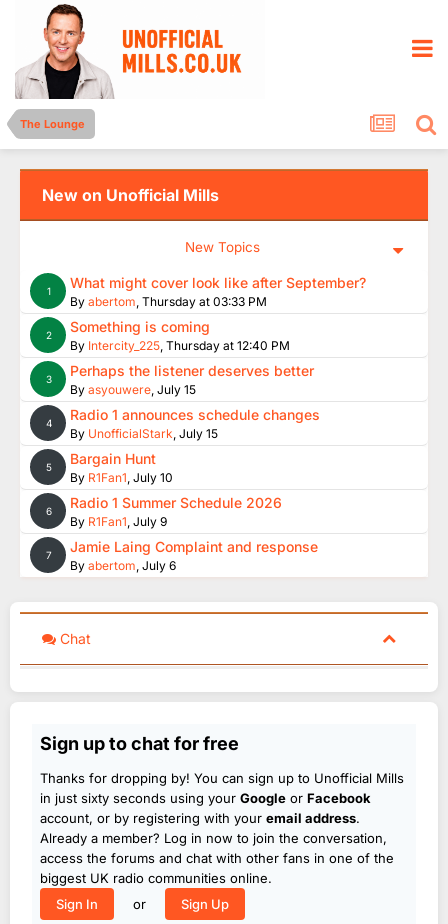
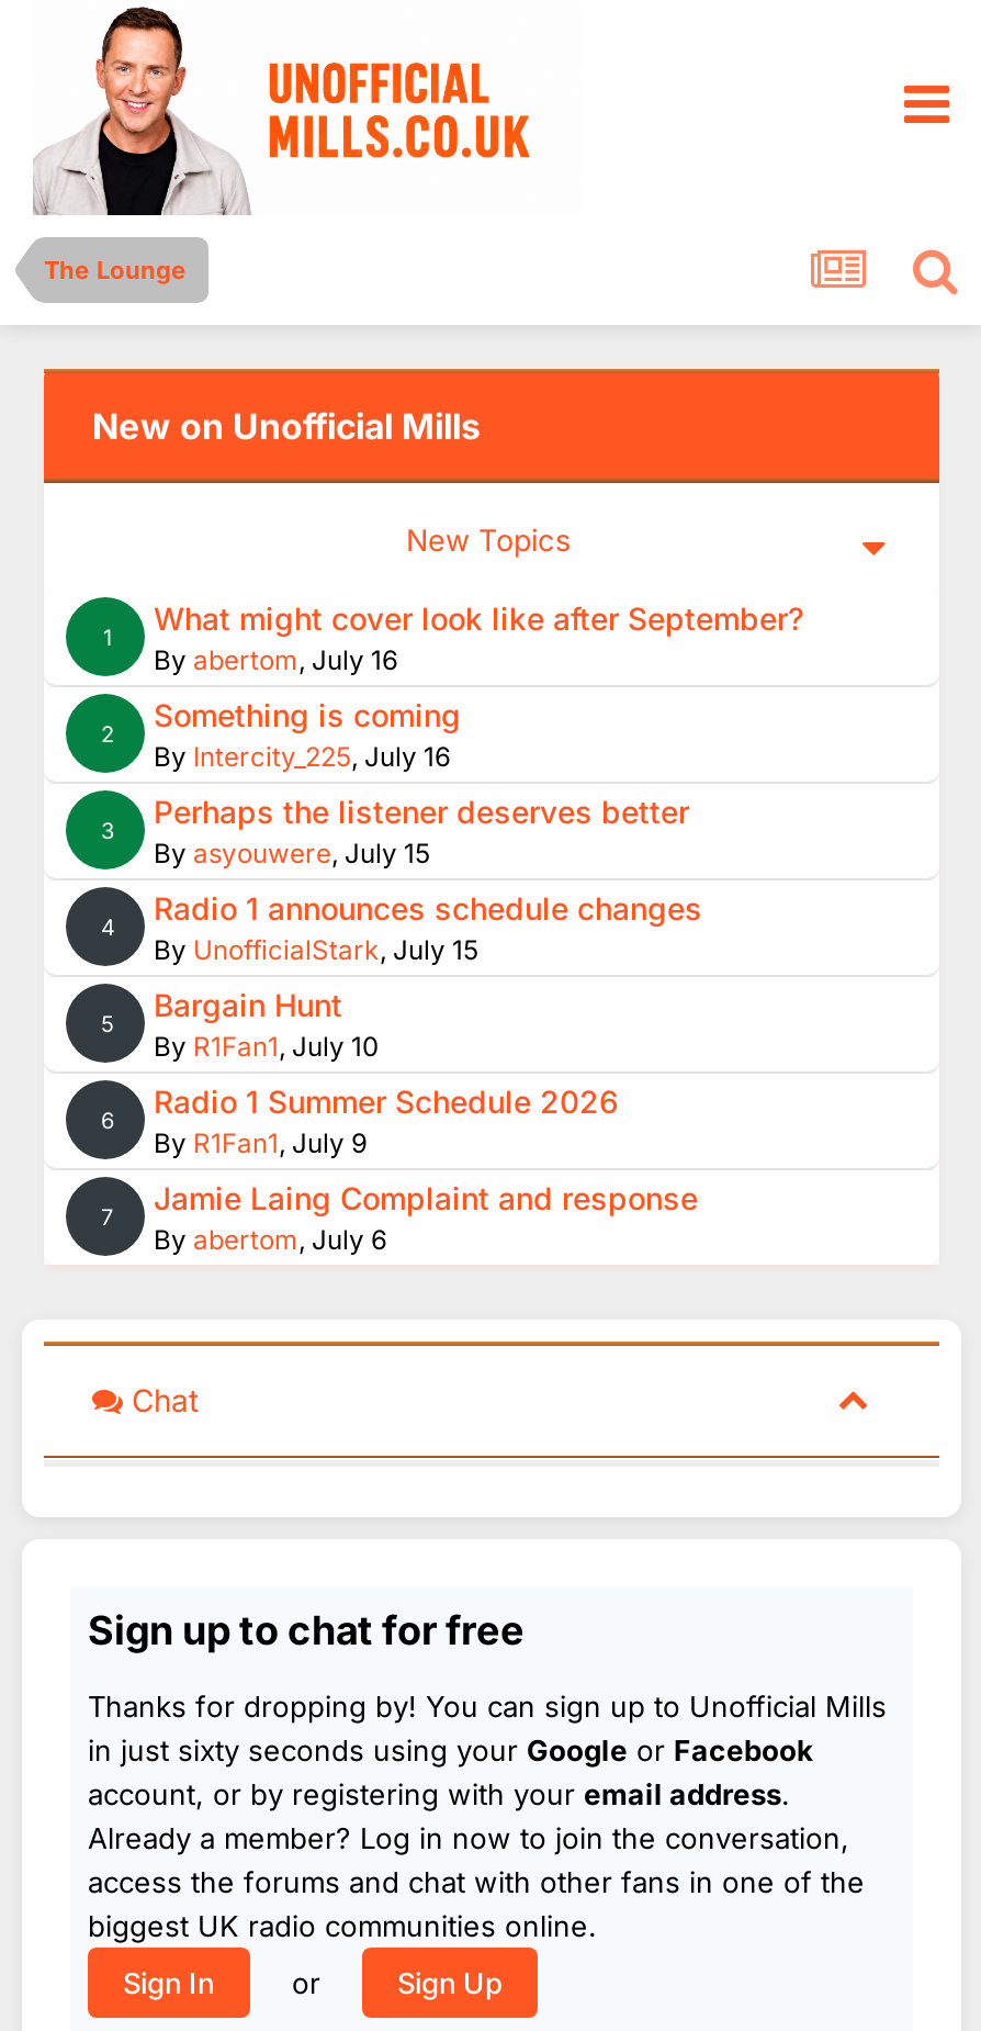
- By abertom, Thursday at 03:33 PM
+ By abertom, July 16

- By Intercity_225, Thursday at 12:40 PM
+ By Intercity_225, July 16
